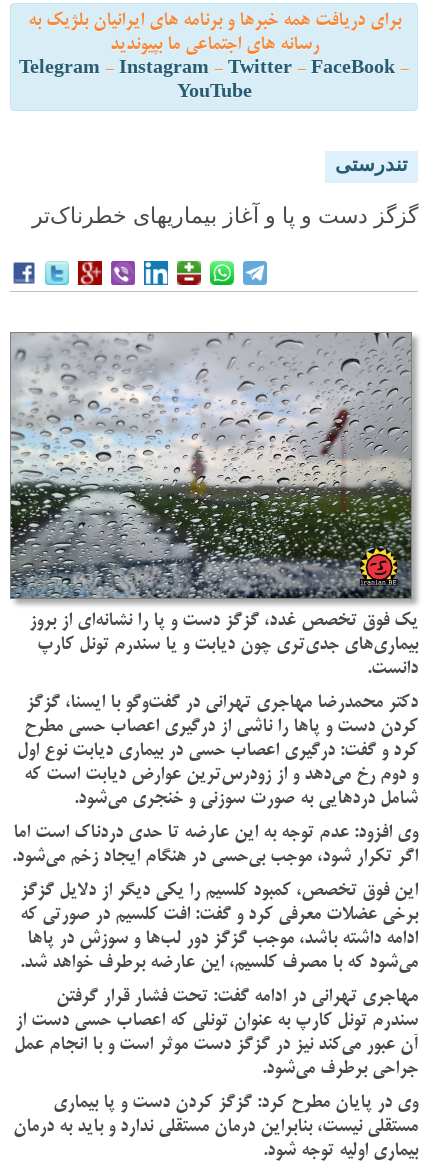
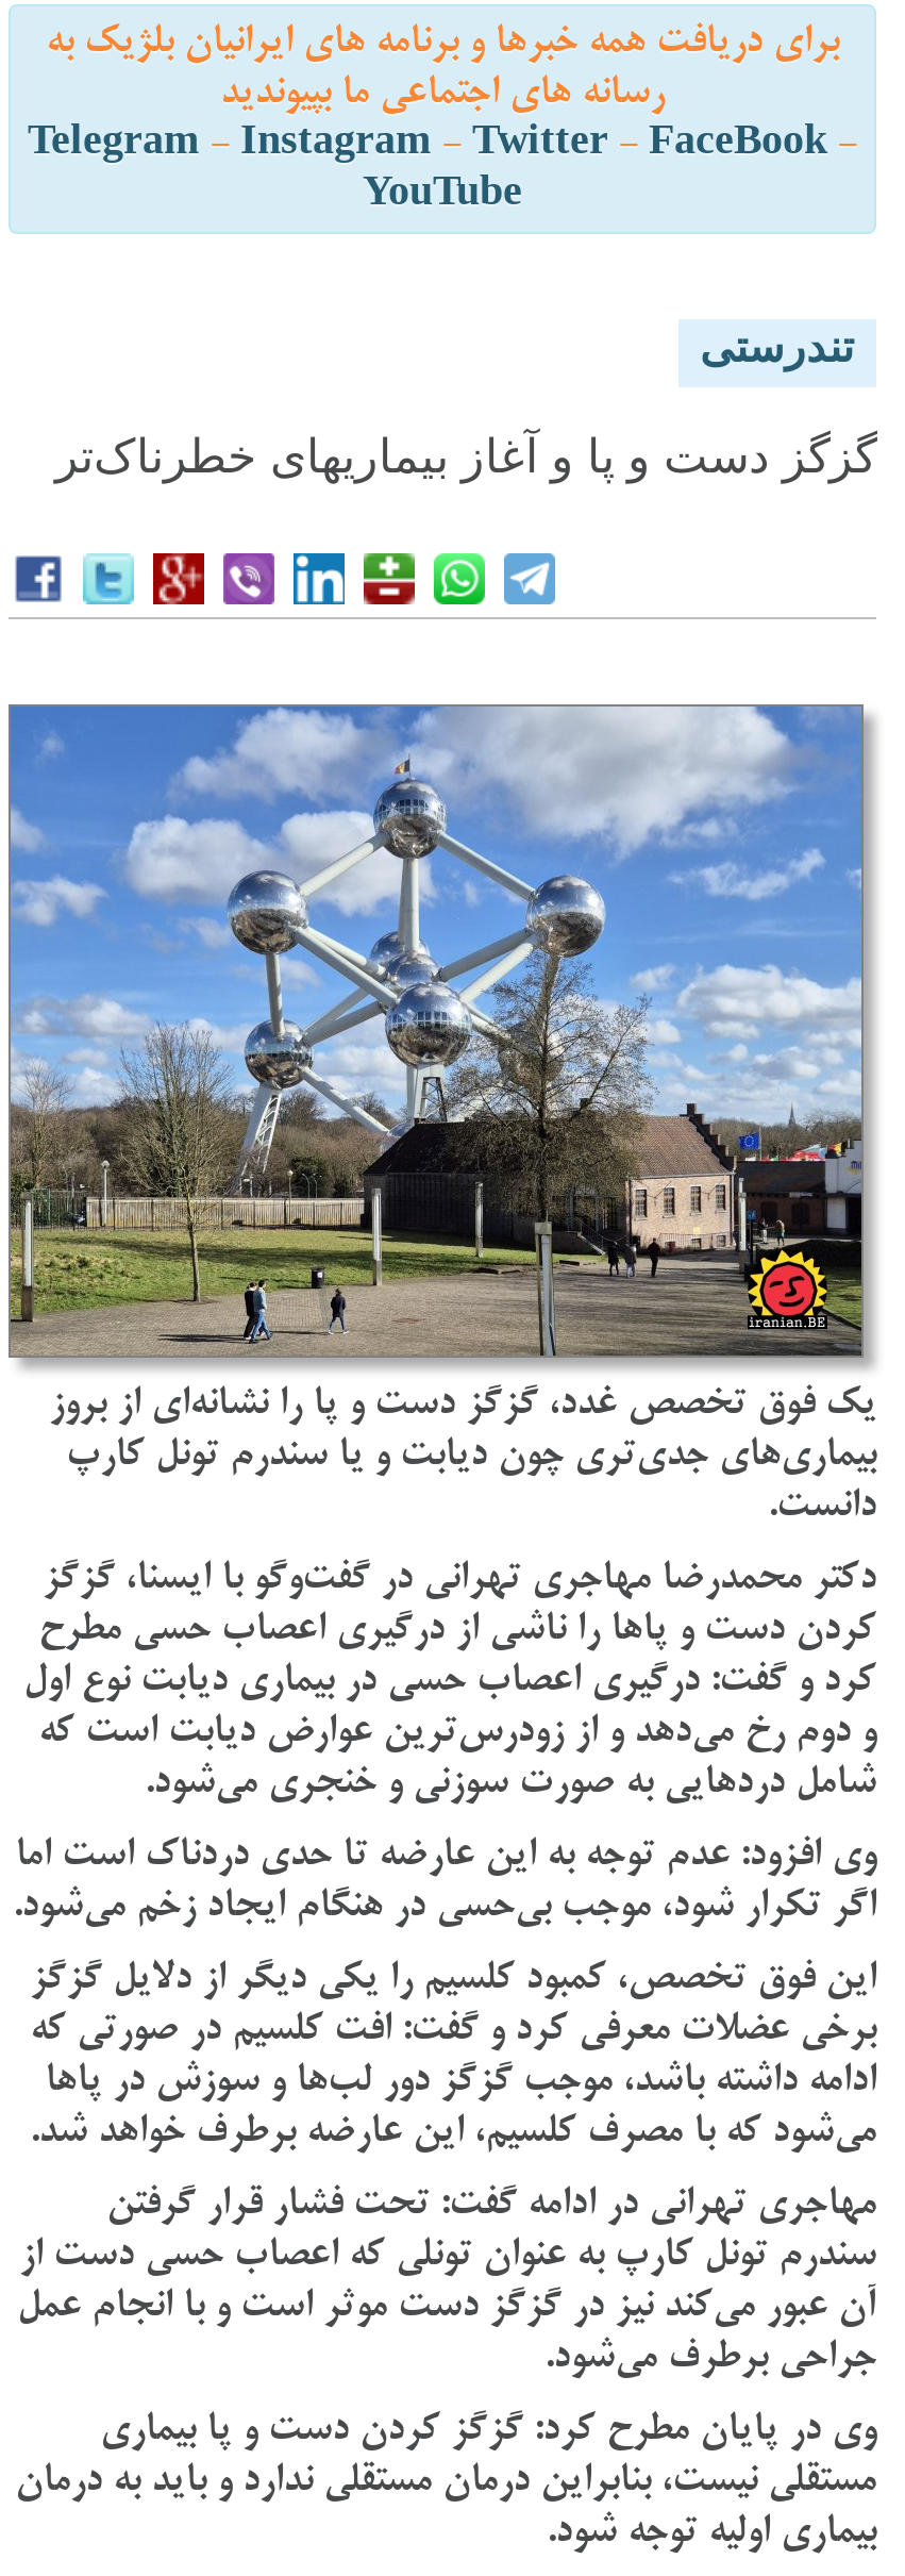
- [image]
+ [image]
